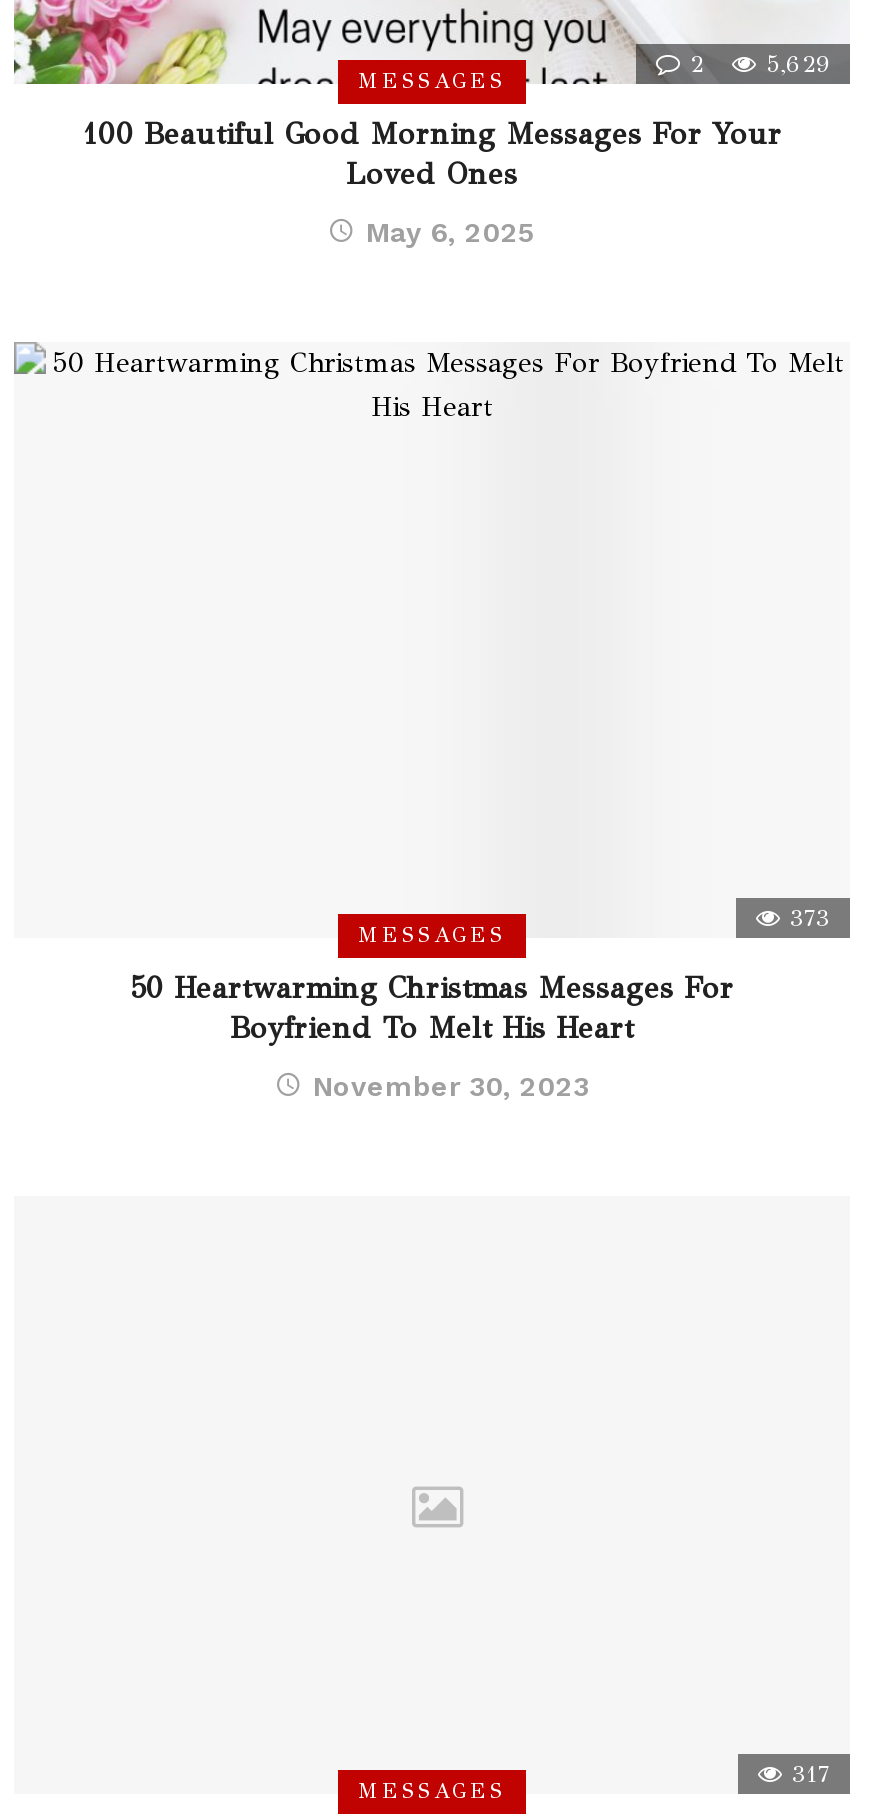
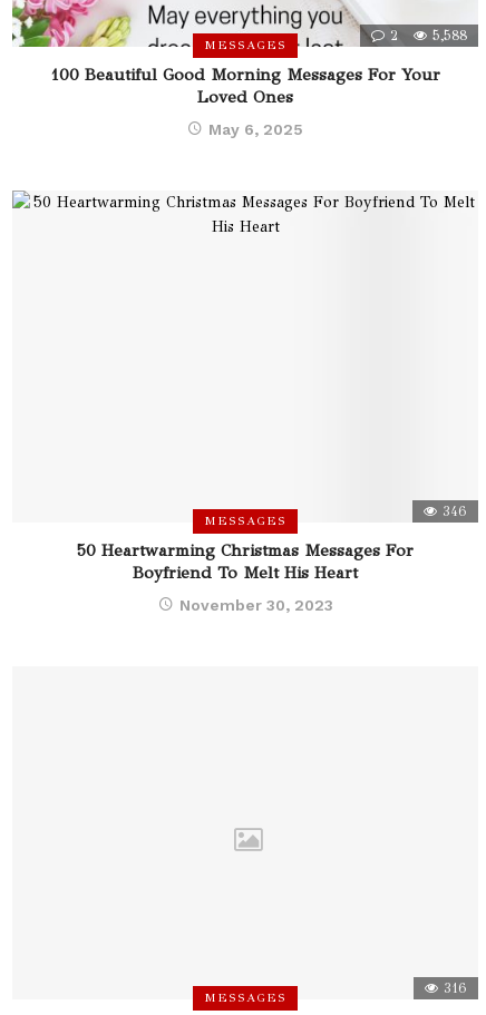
- 5,629
+ 5,588

- 373
+ 346

- 317
+ 316
